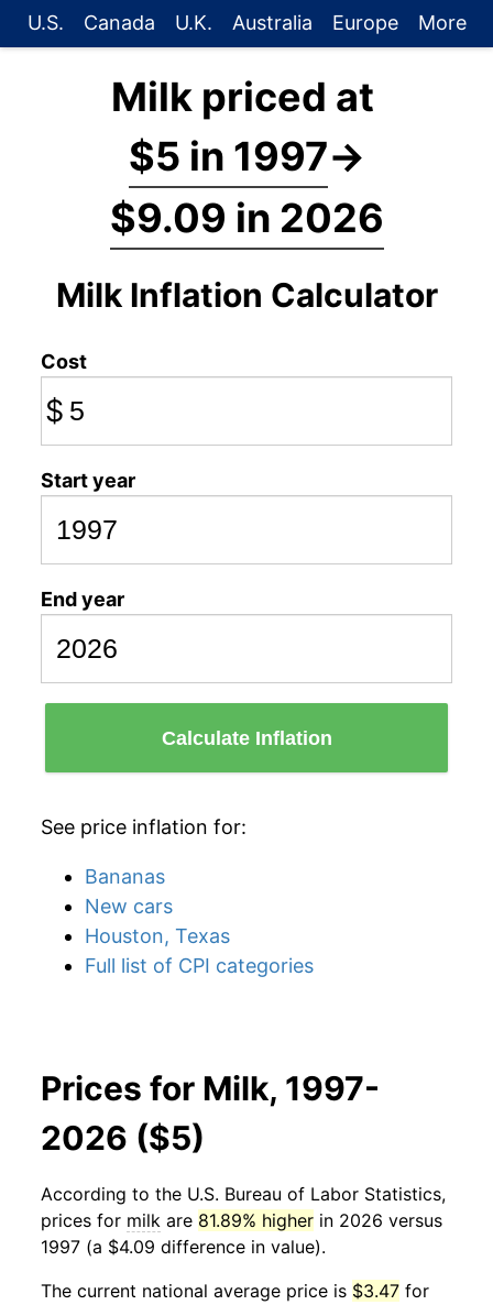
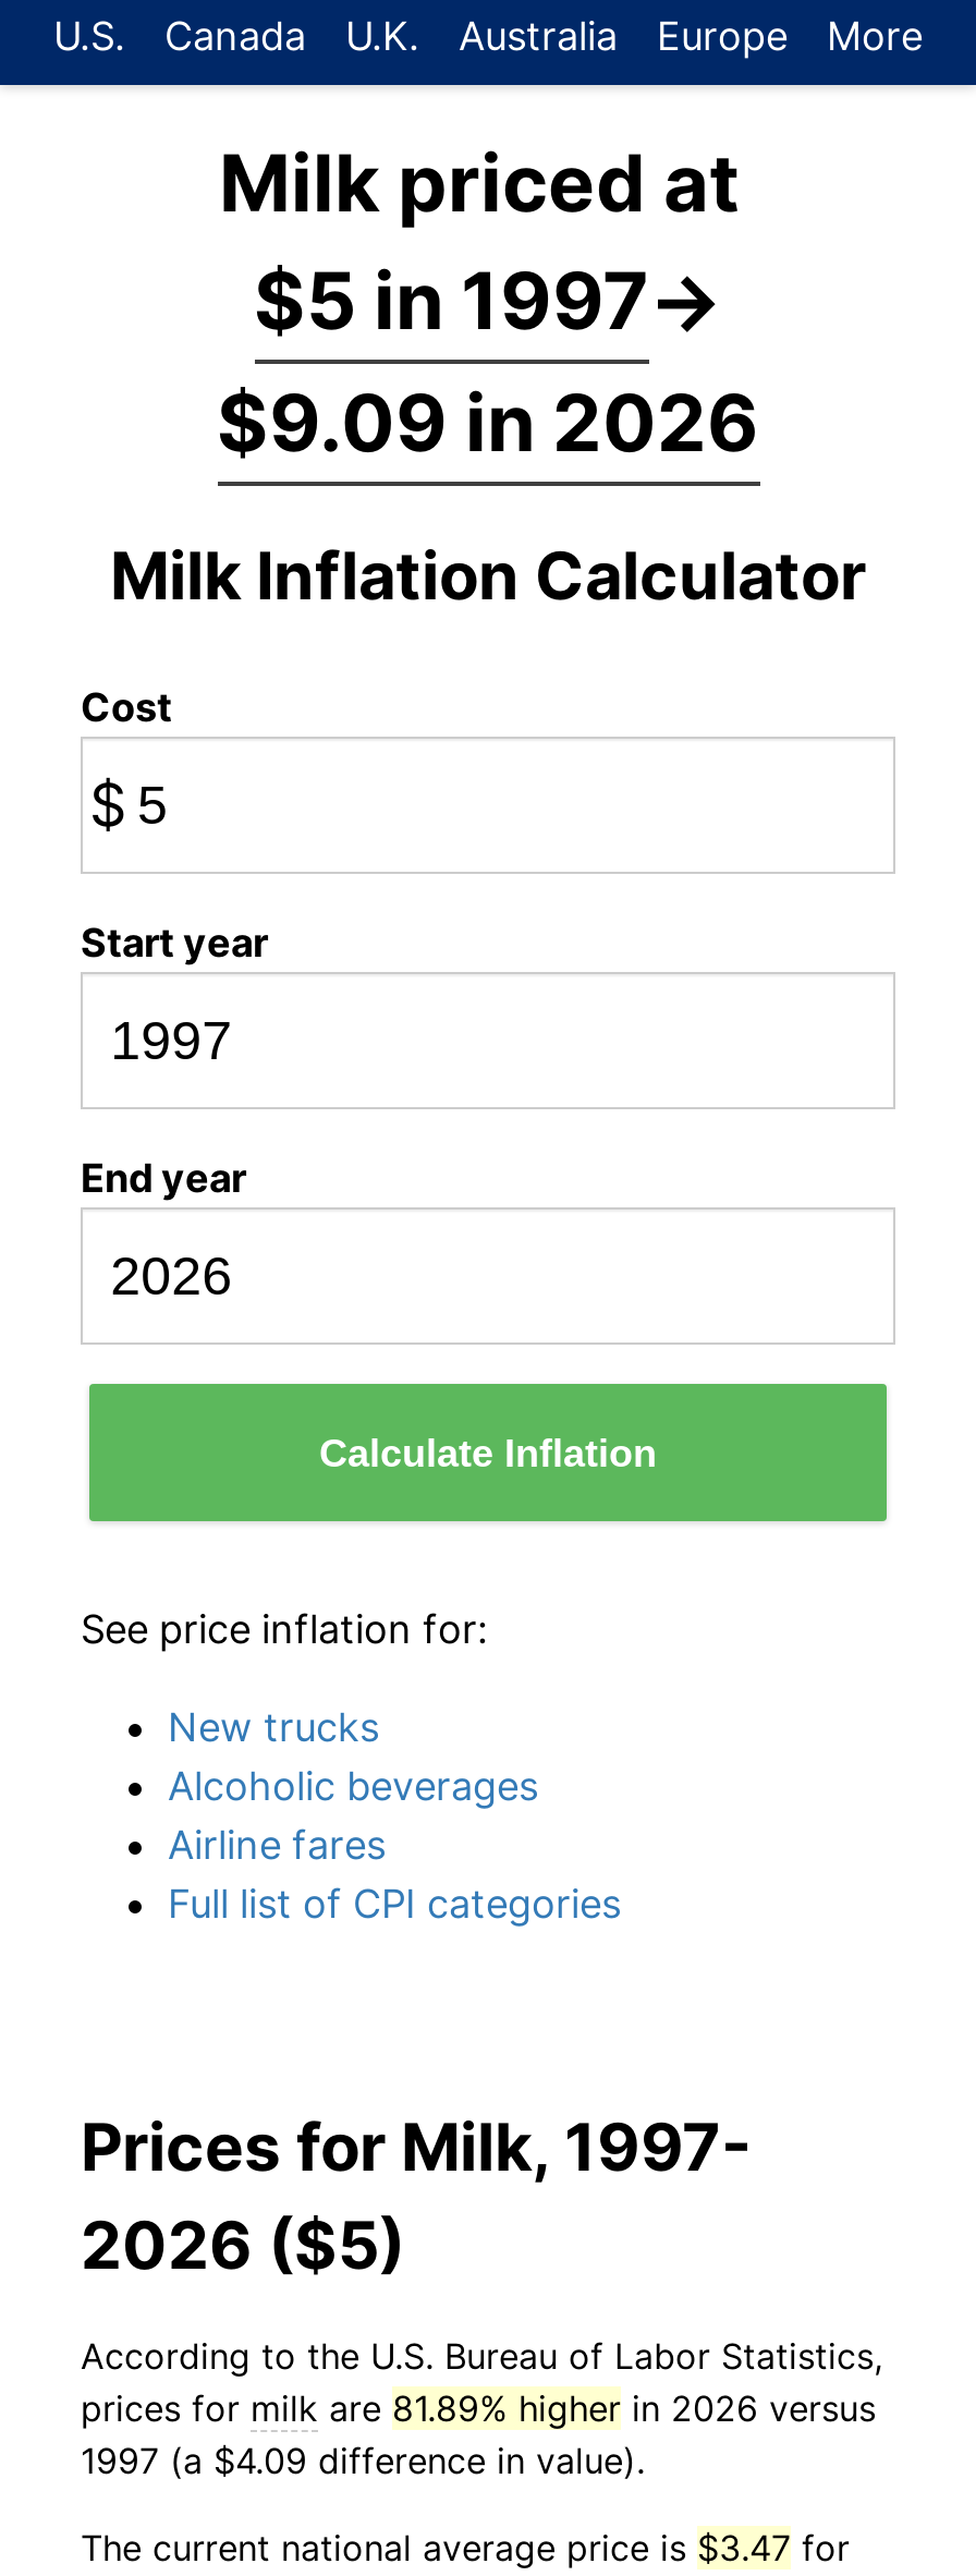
- Bananas
- New cars
- Houston, Texas
+ New trucks
+ Alcoholic beverages
+ Airline fares
